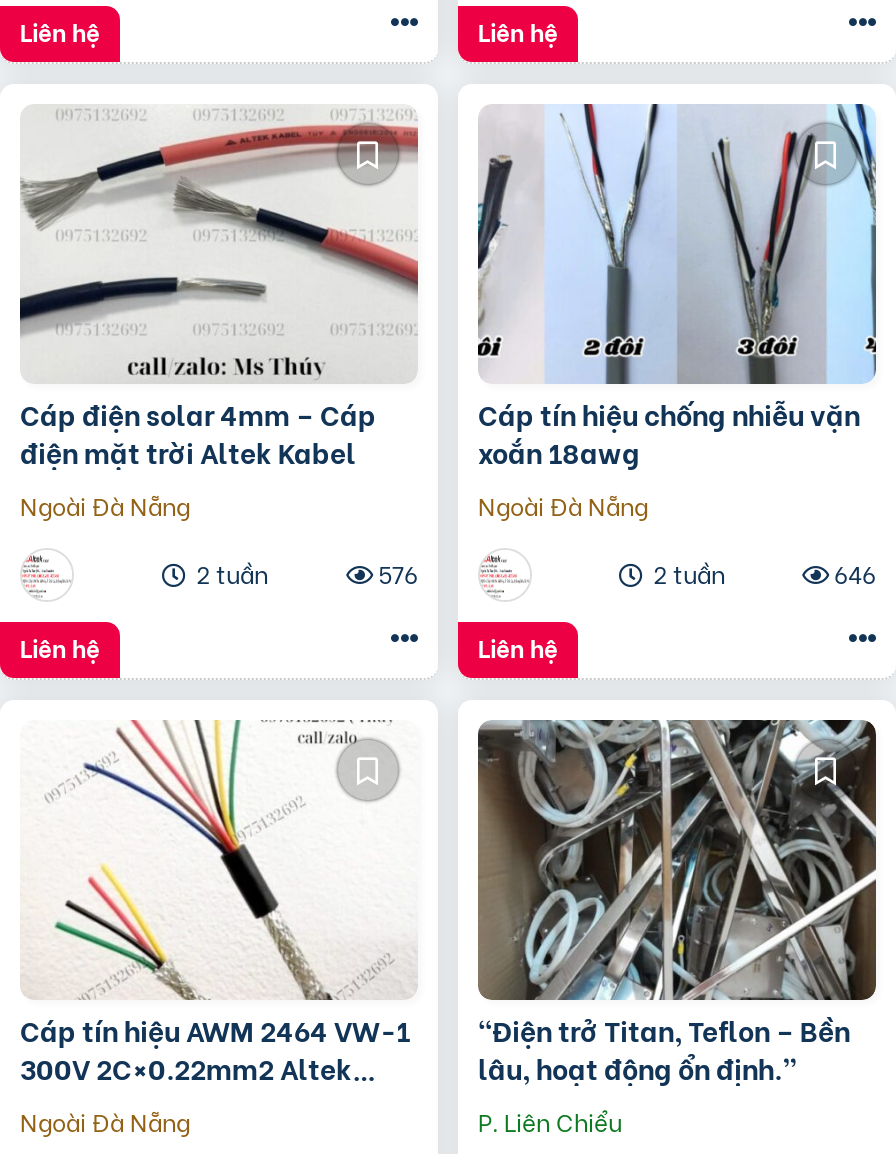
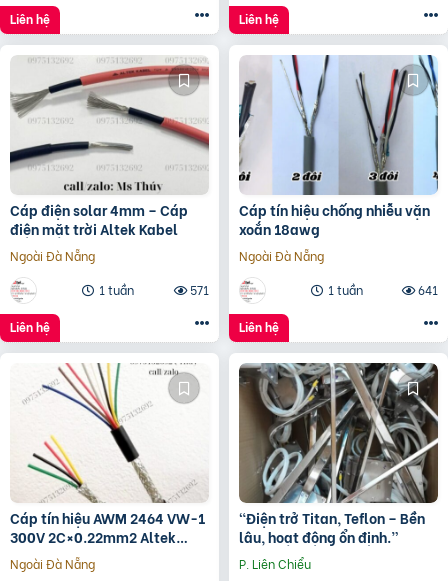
- 2 tuần
+ 1 tuần

- 576
+ 571

- 2 tuần
+ 1 tuần

- 646
+ 641
